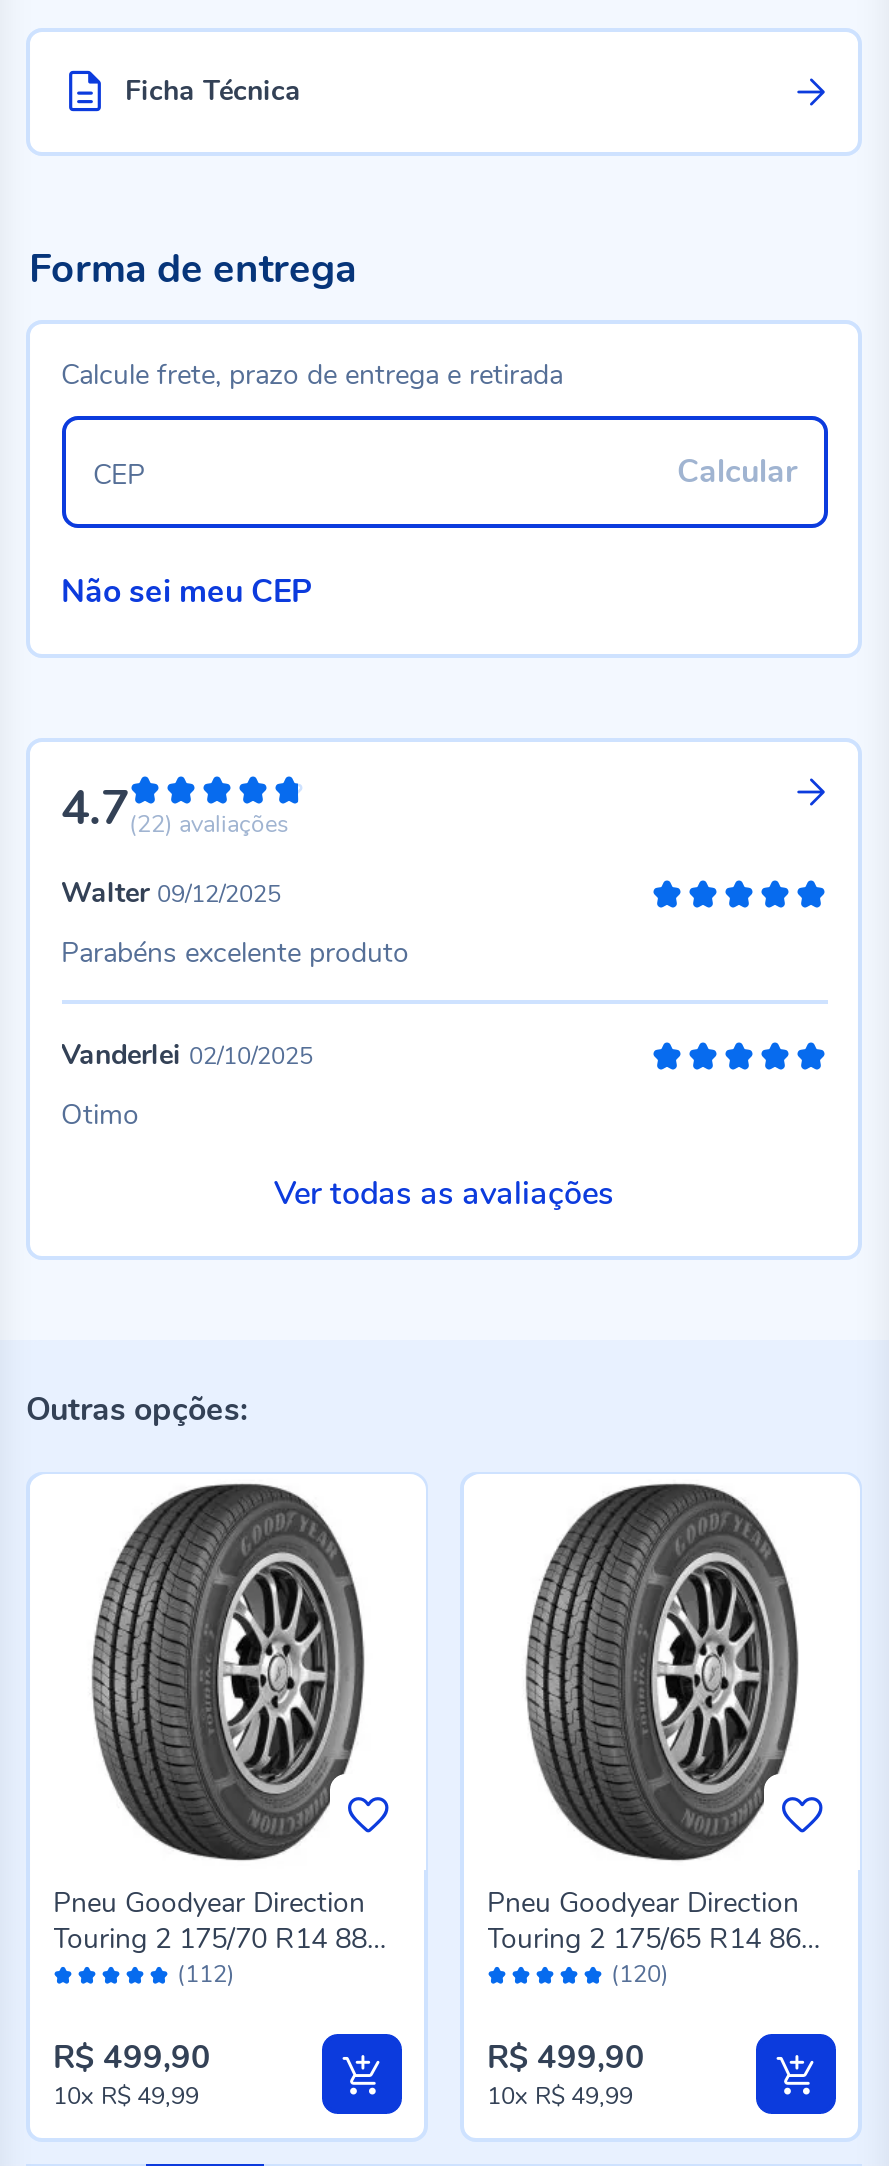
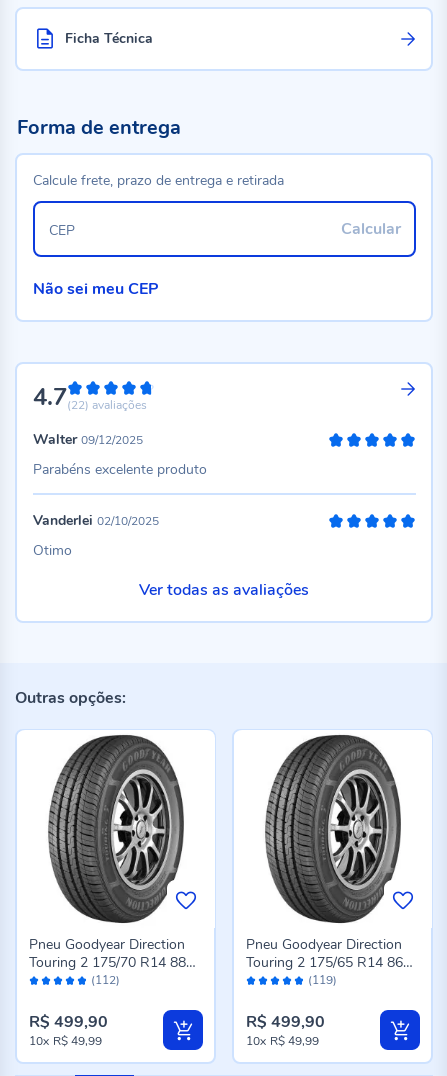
- (120)
+ (119)
